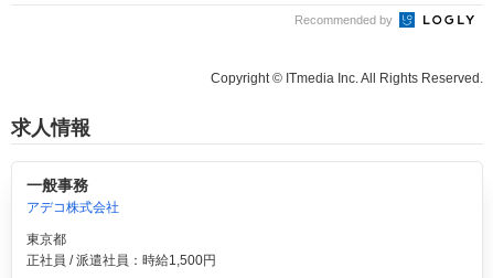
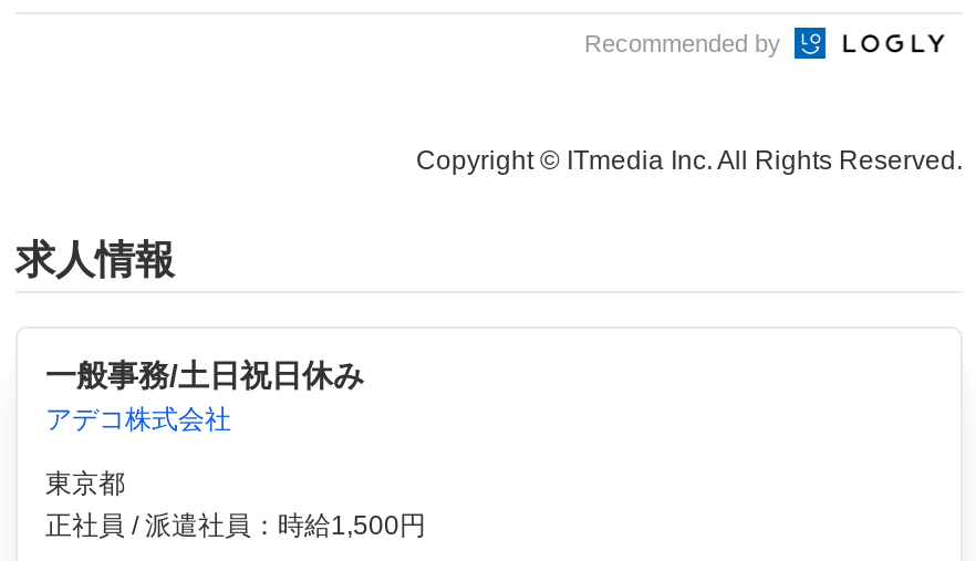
- 一般事務
+ 一般事務/土日祝日休み
